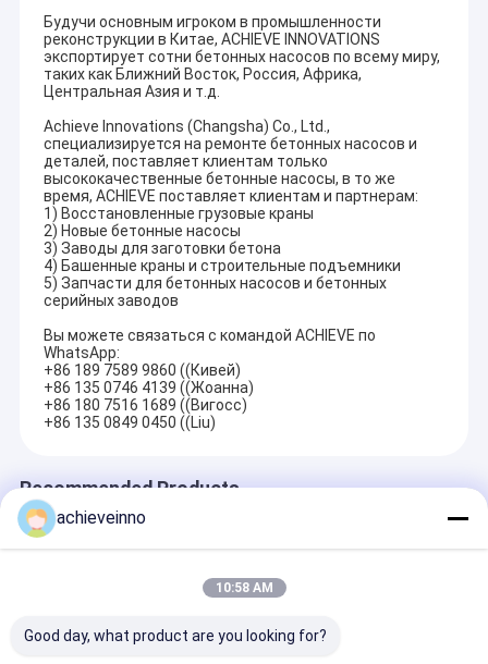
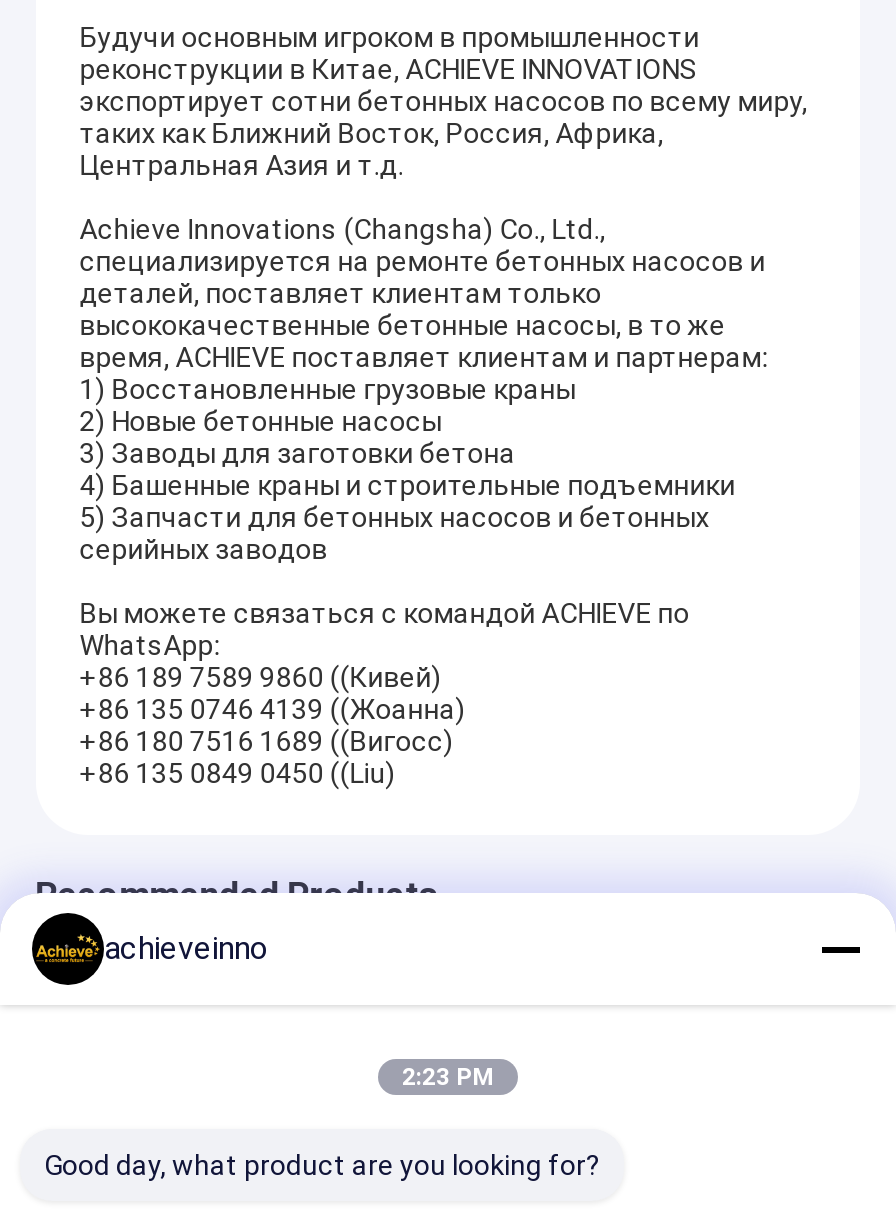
- [image]
+ [image]

- 10:58 AM
+ 2:23 PM
